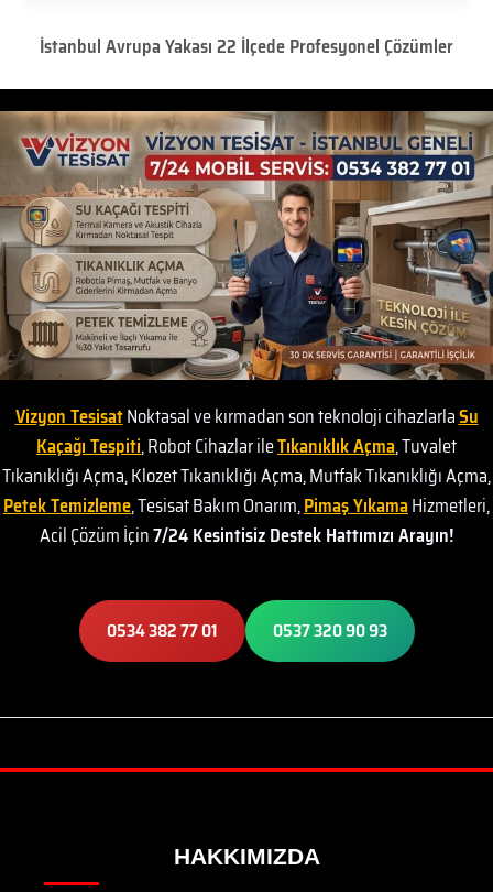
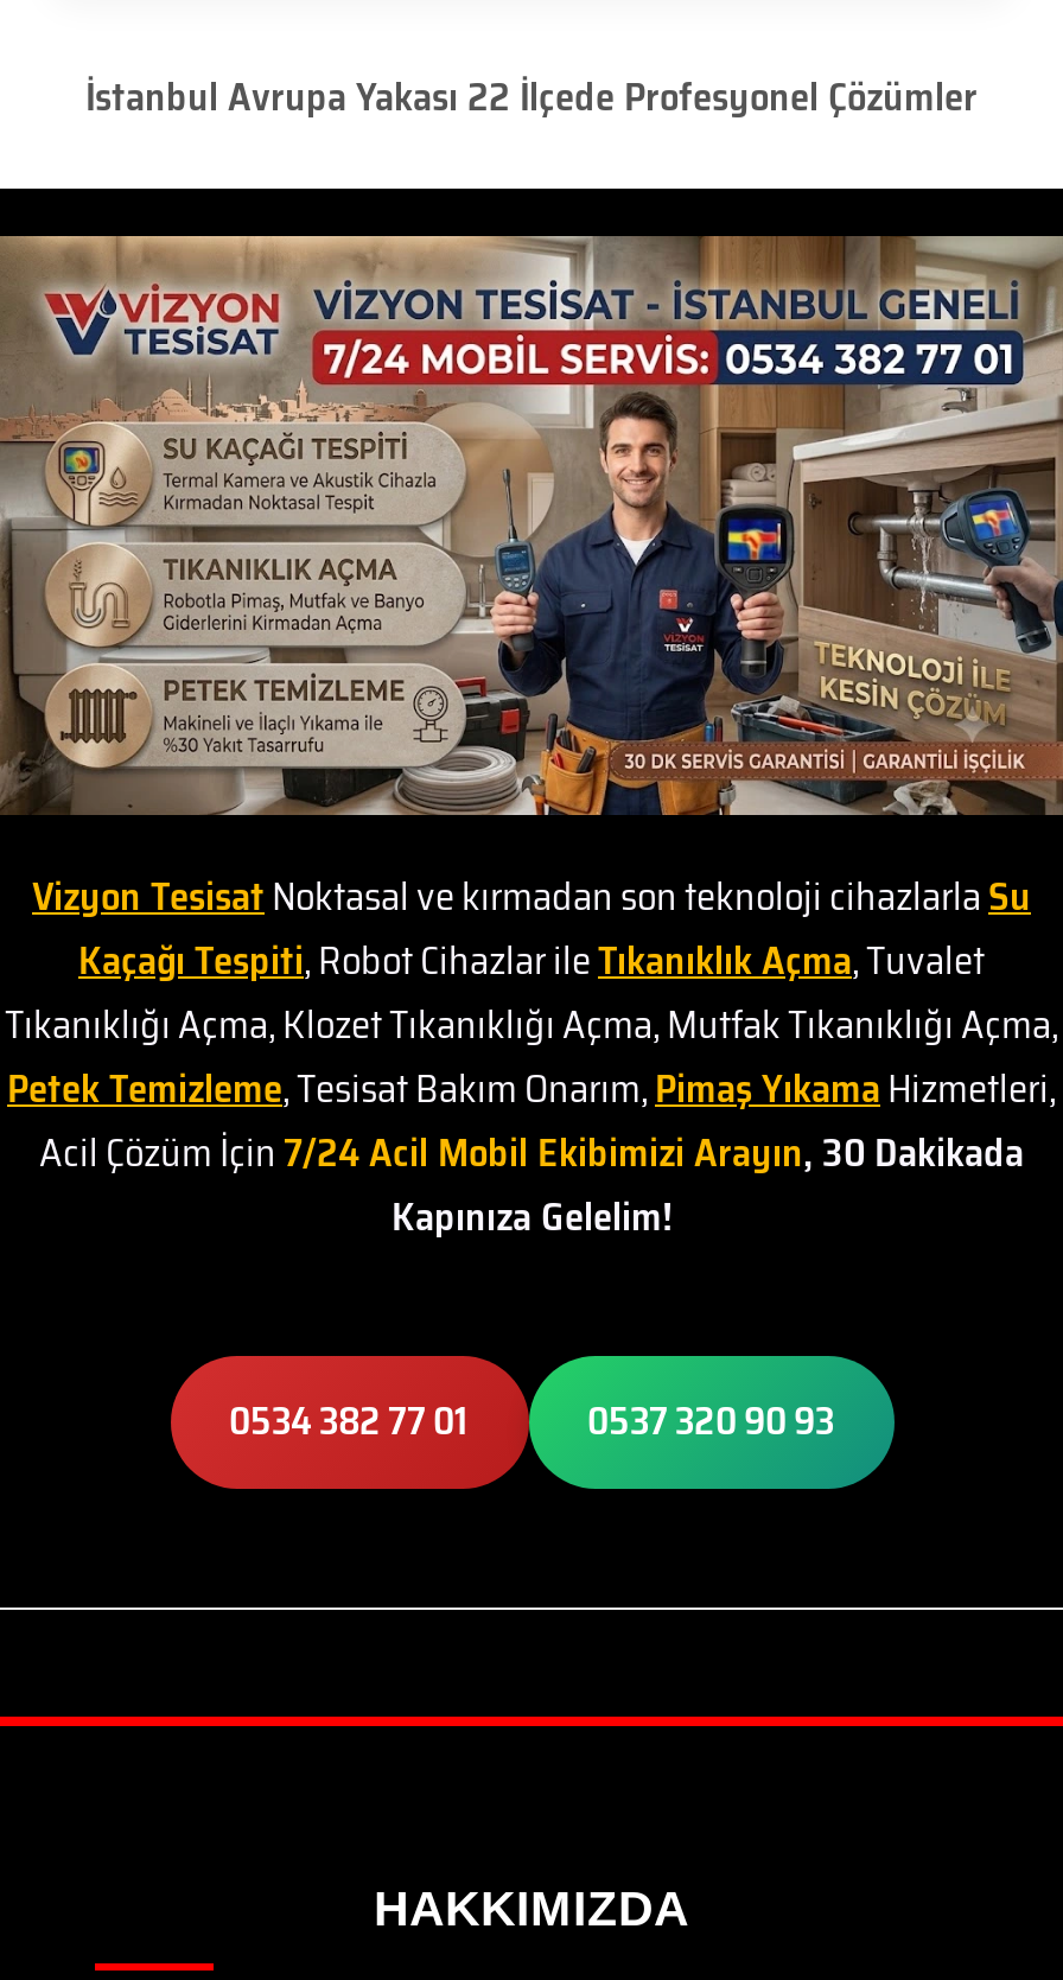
- Acil Çözüm İçin7/24 Kesintisiz Destek Hattımızı Arayın!
+ Acil Çözüm İçin 7/24 Acil Mobil Ekibimizi Arayın, 30 Dakikada
+ Kapınıza Gelelim!
